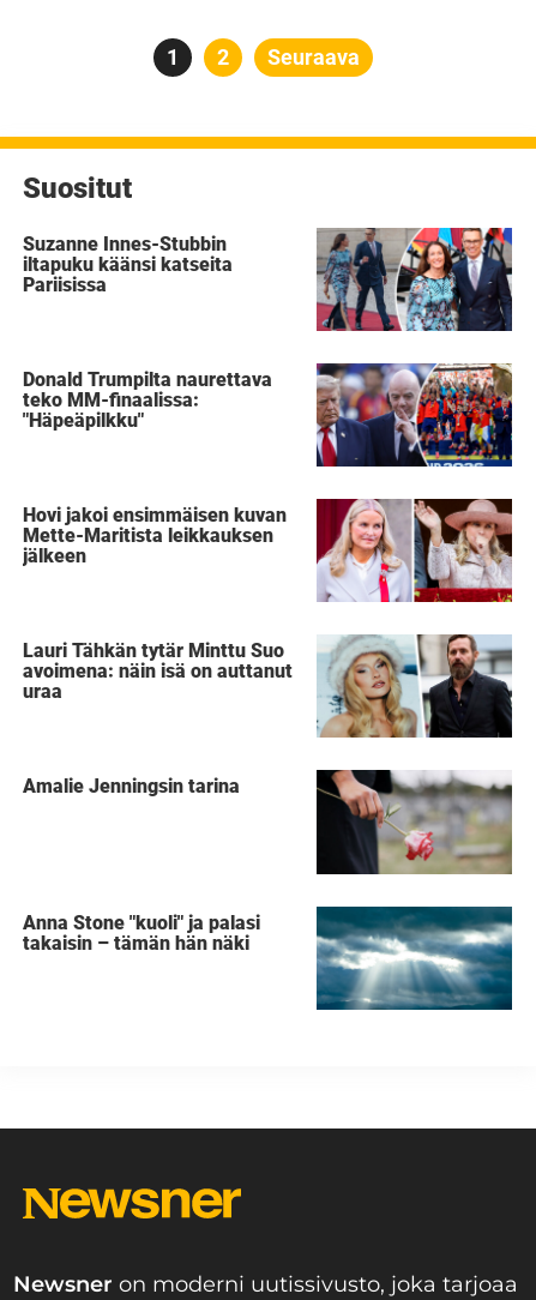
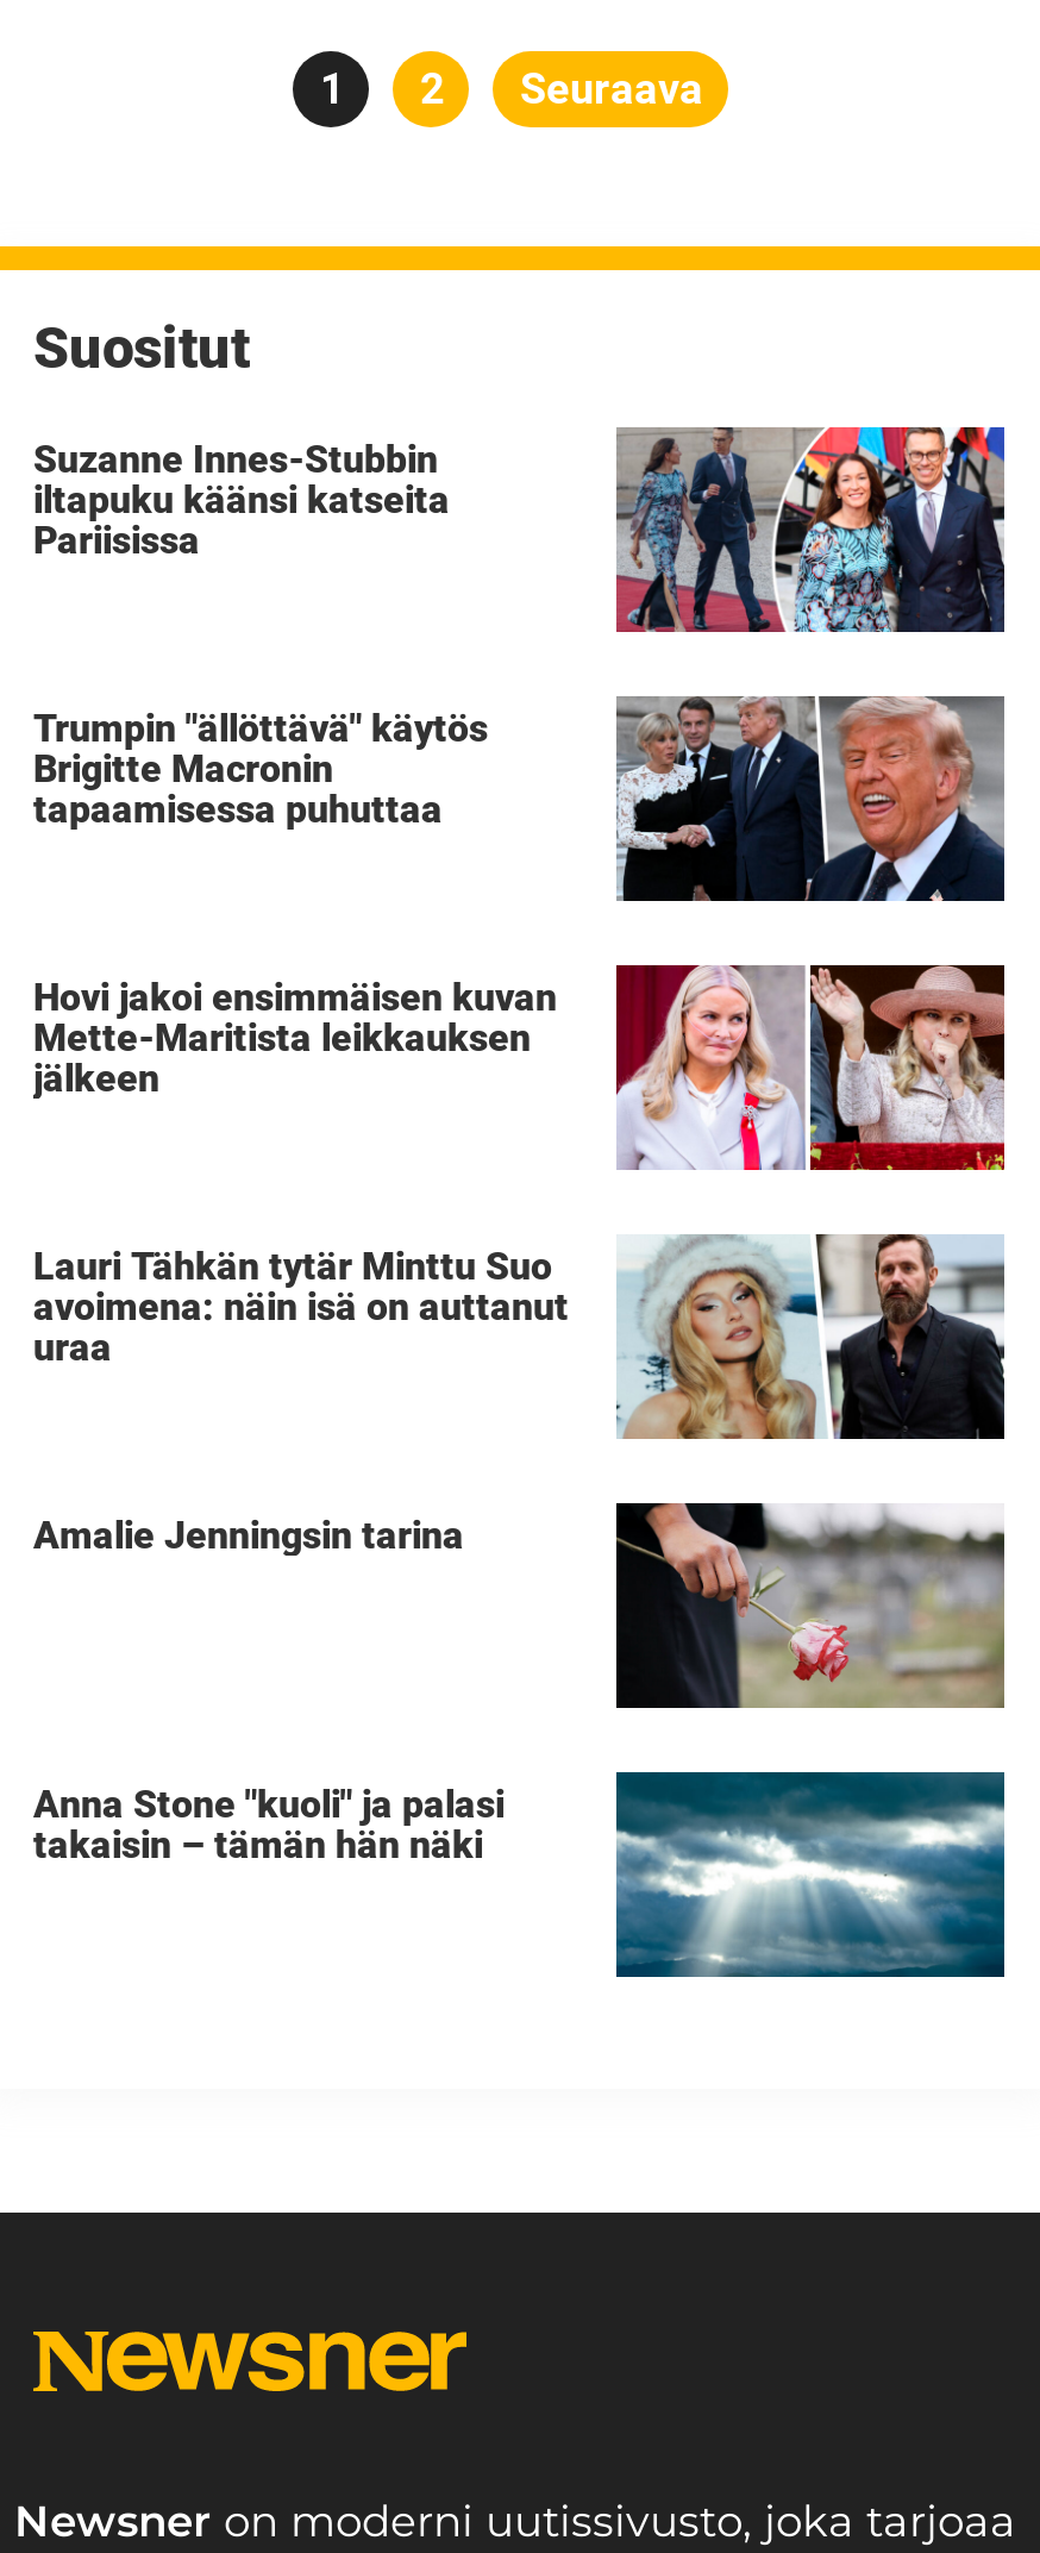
- Donald Trumpilta naurettava
- teko MM-finaalissa:
- "Häpeäpilkku"
+ Trumpin "ällöttävä" käytös
+ Brigitte Macronin
+ tapaamisessa puhuttaa

- [image]
+ [image]
